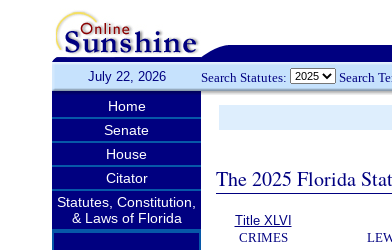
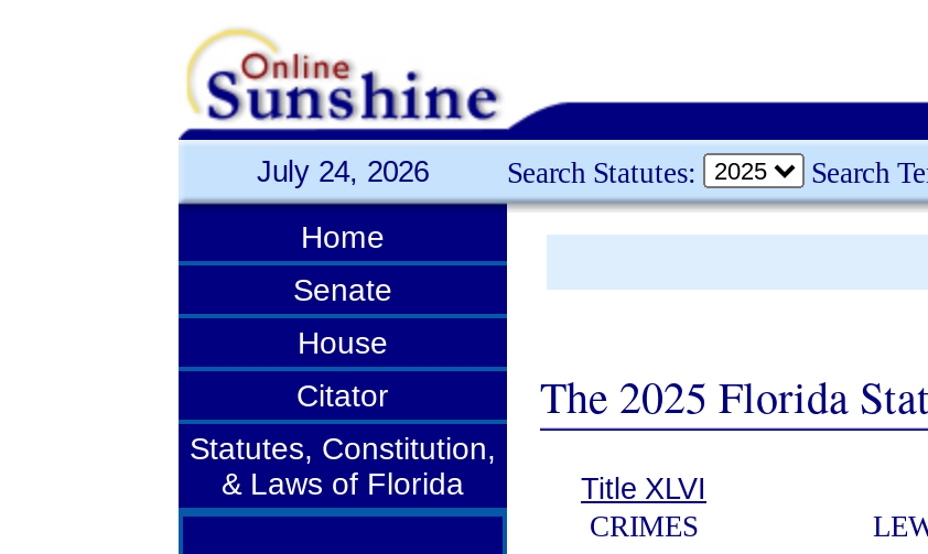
- July 22, 2026
+ July 24, 2026
